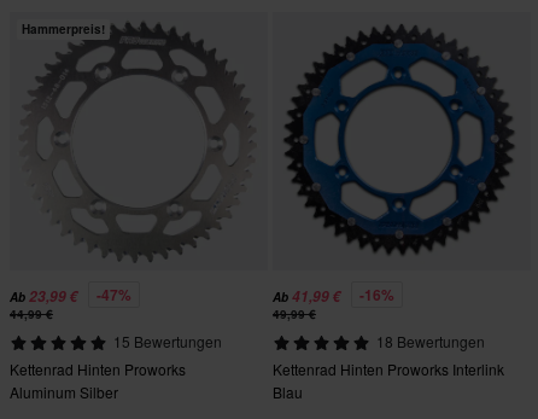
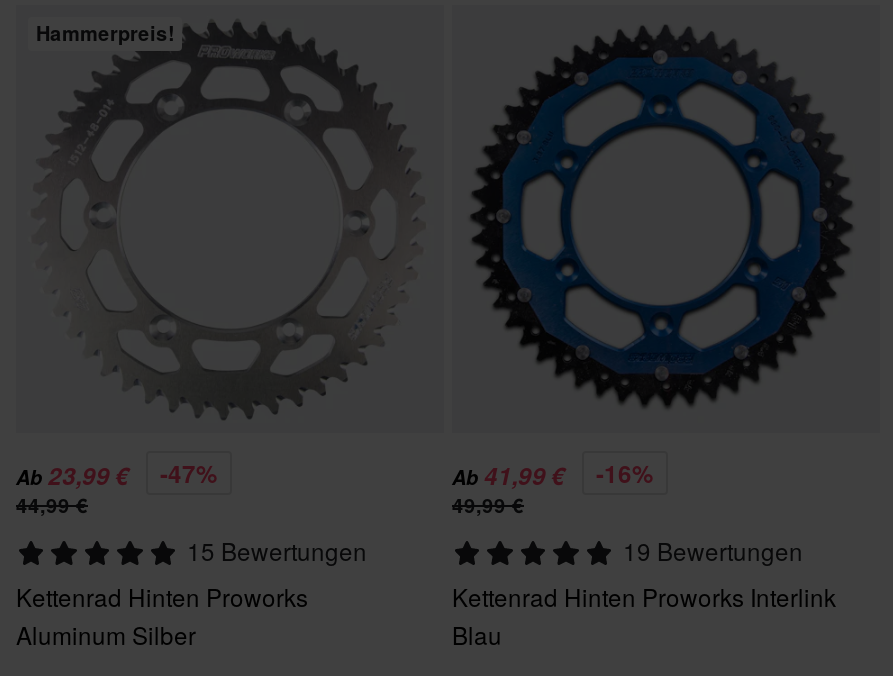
- 18 Bewertungen
+ 19 Bewertungen
